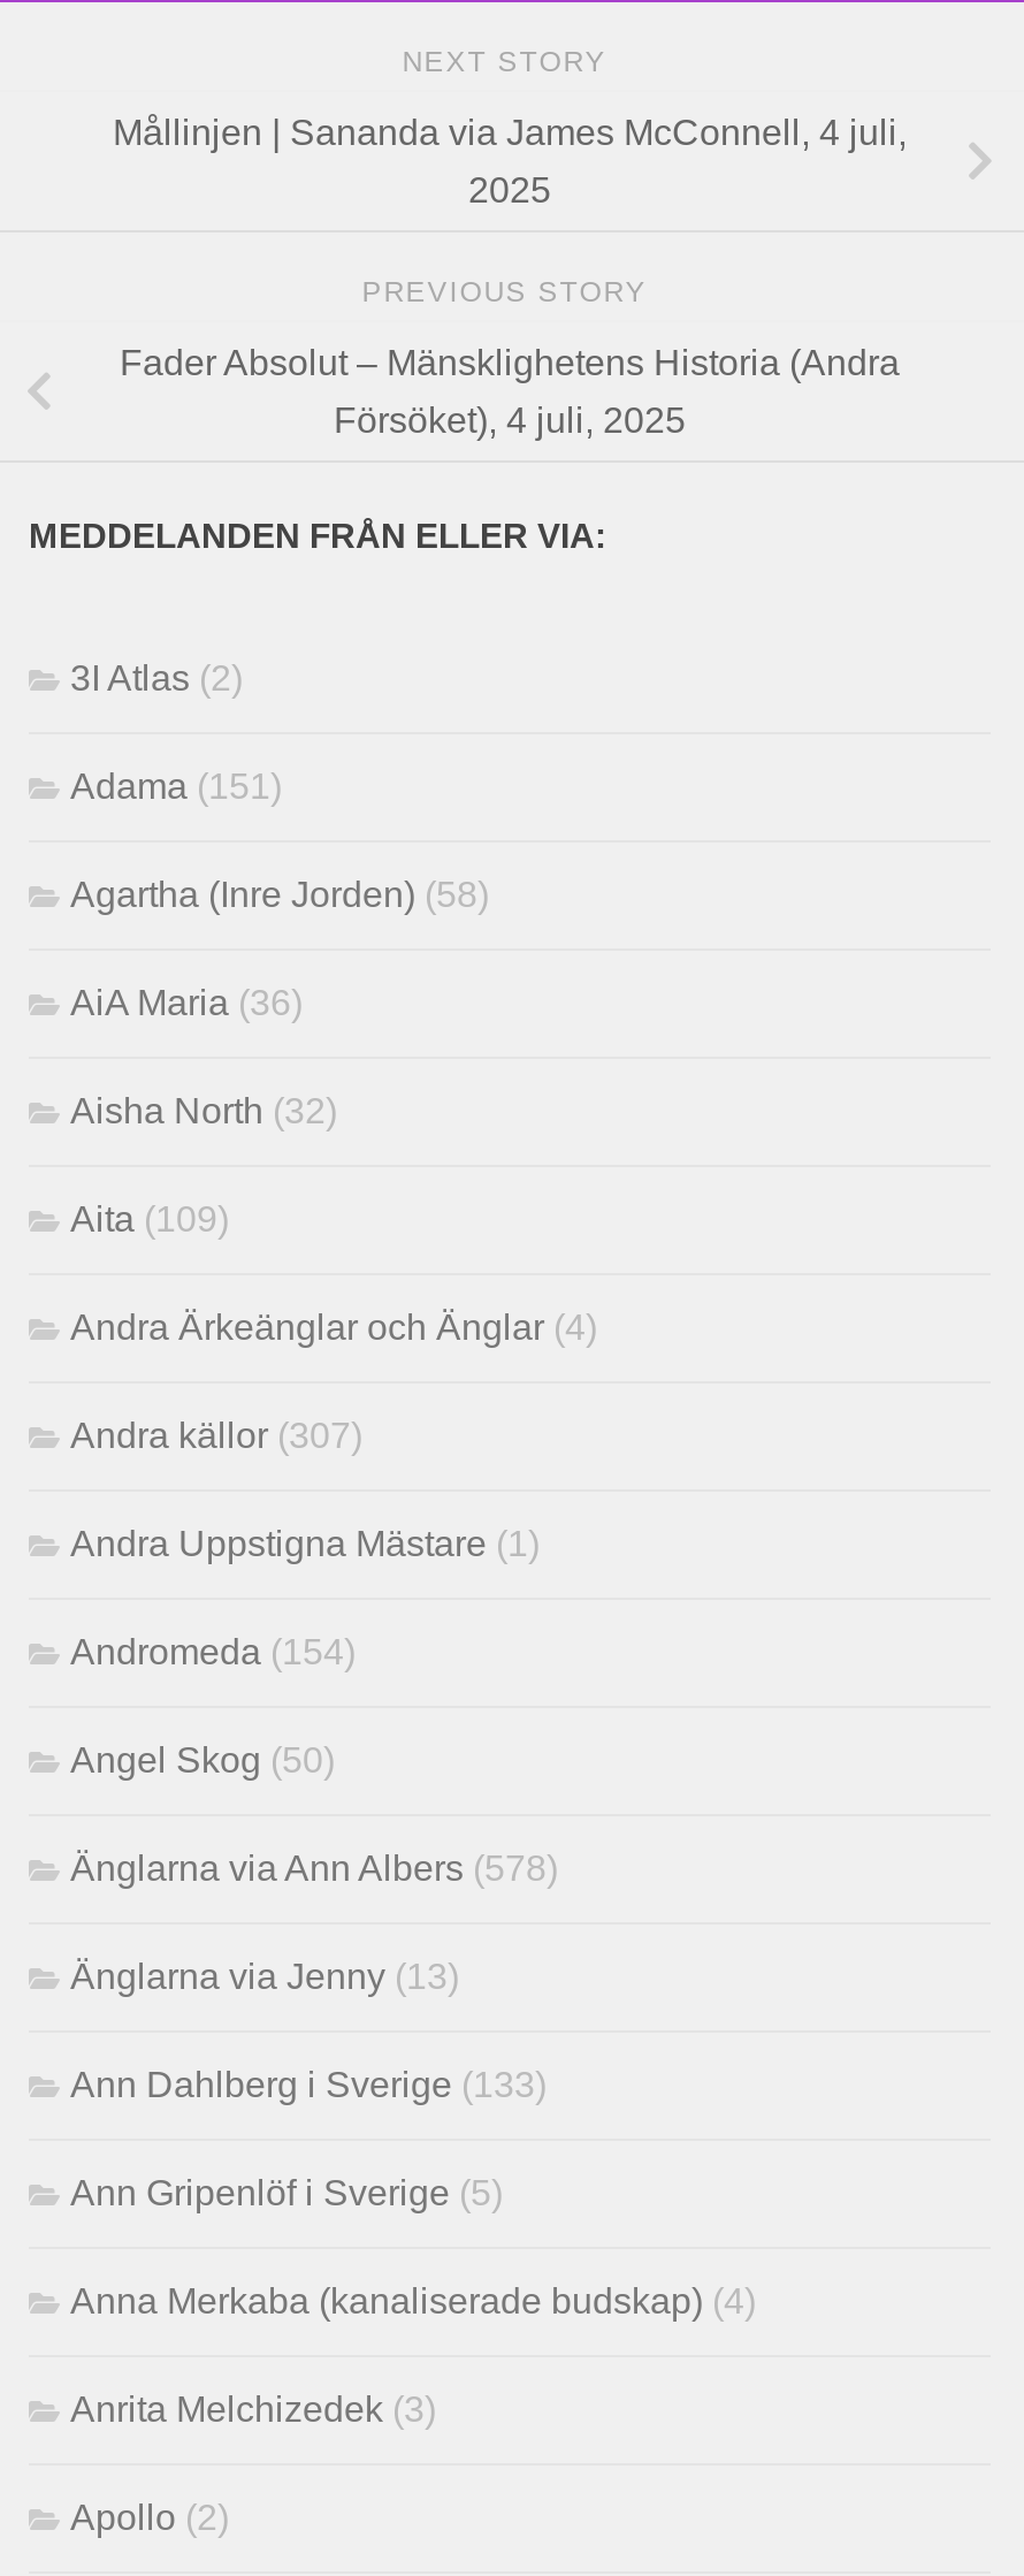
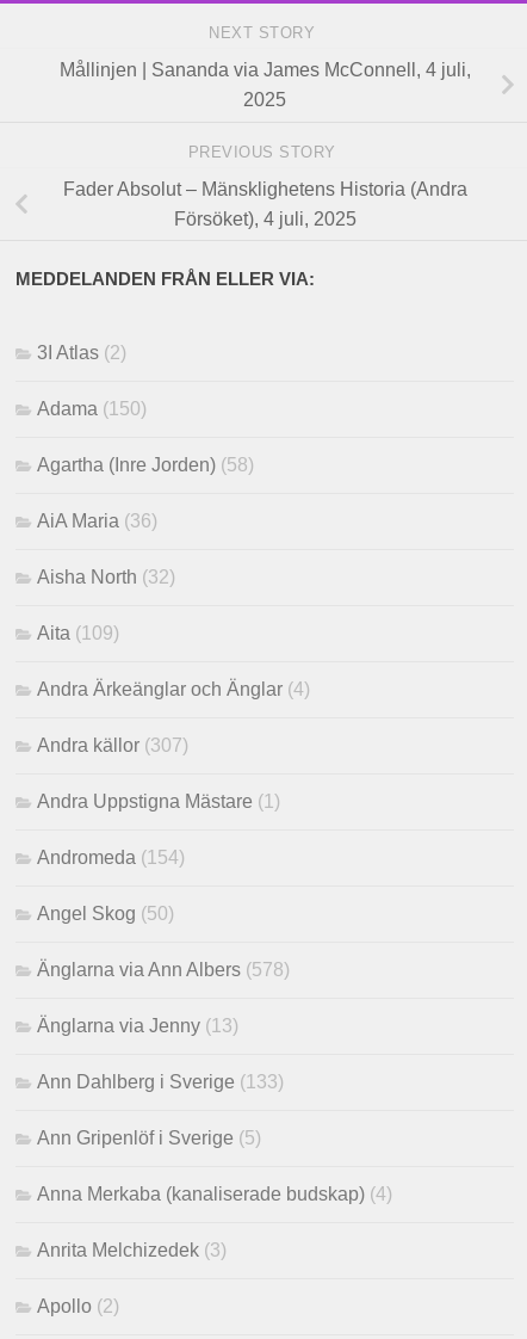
- Adama (151)
+ Adama (150)
